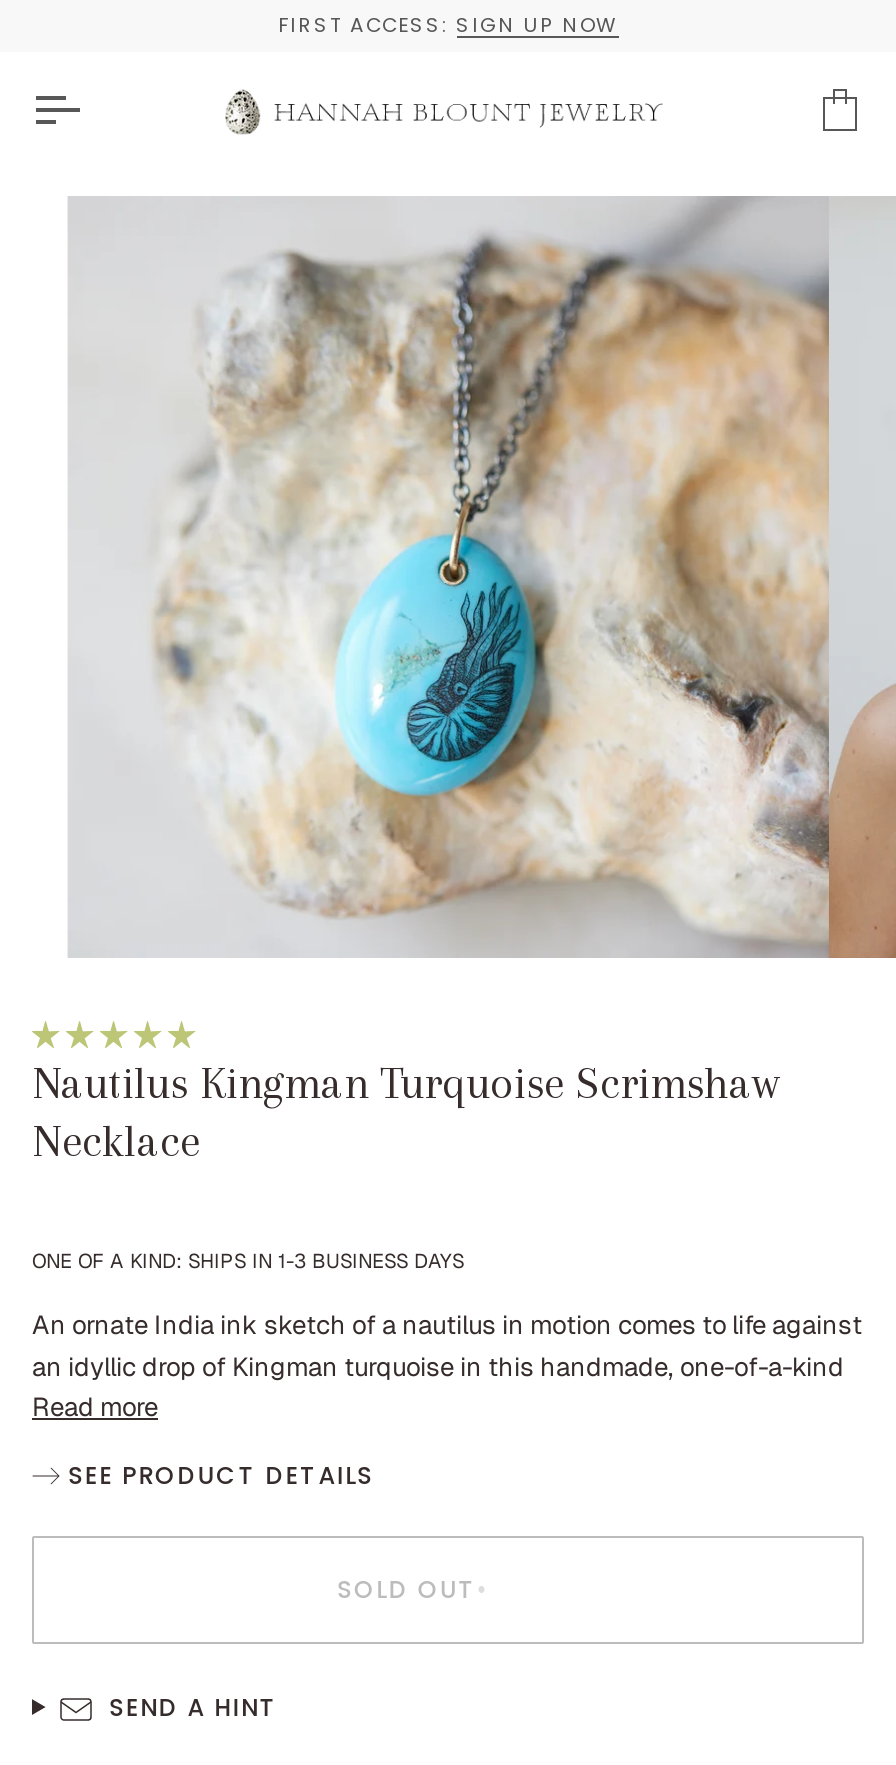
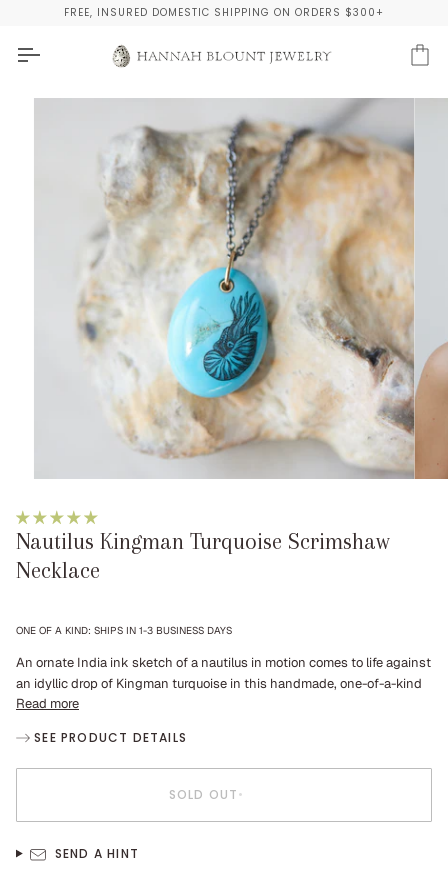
- FIRST ACCESS: SIGN UP NOW
+ FREE, INSURED DOMESTIC SHIPPING ON ORDERS $300+
